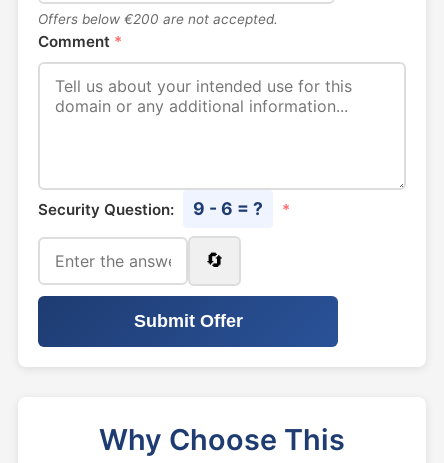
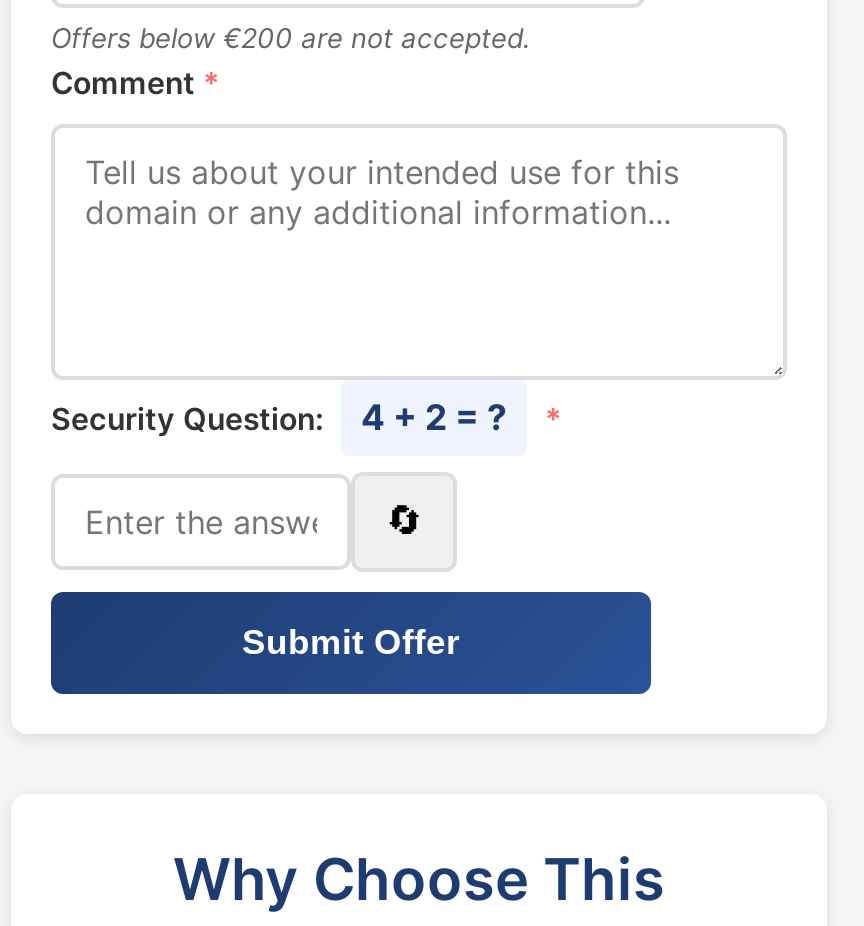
- 9 - 6 = ?
+ 4 + 2 = ?
